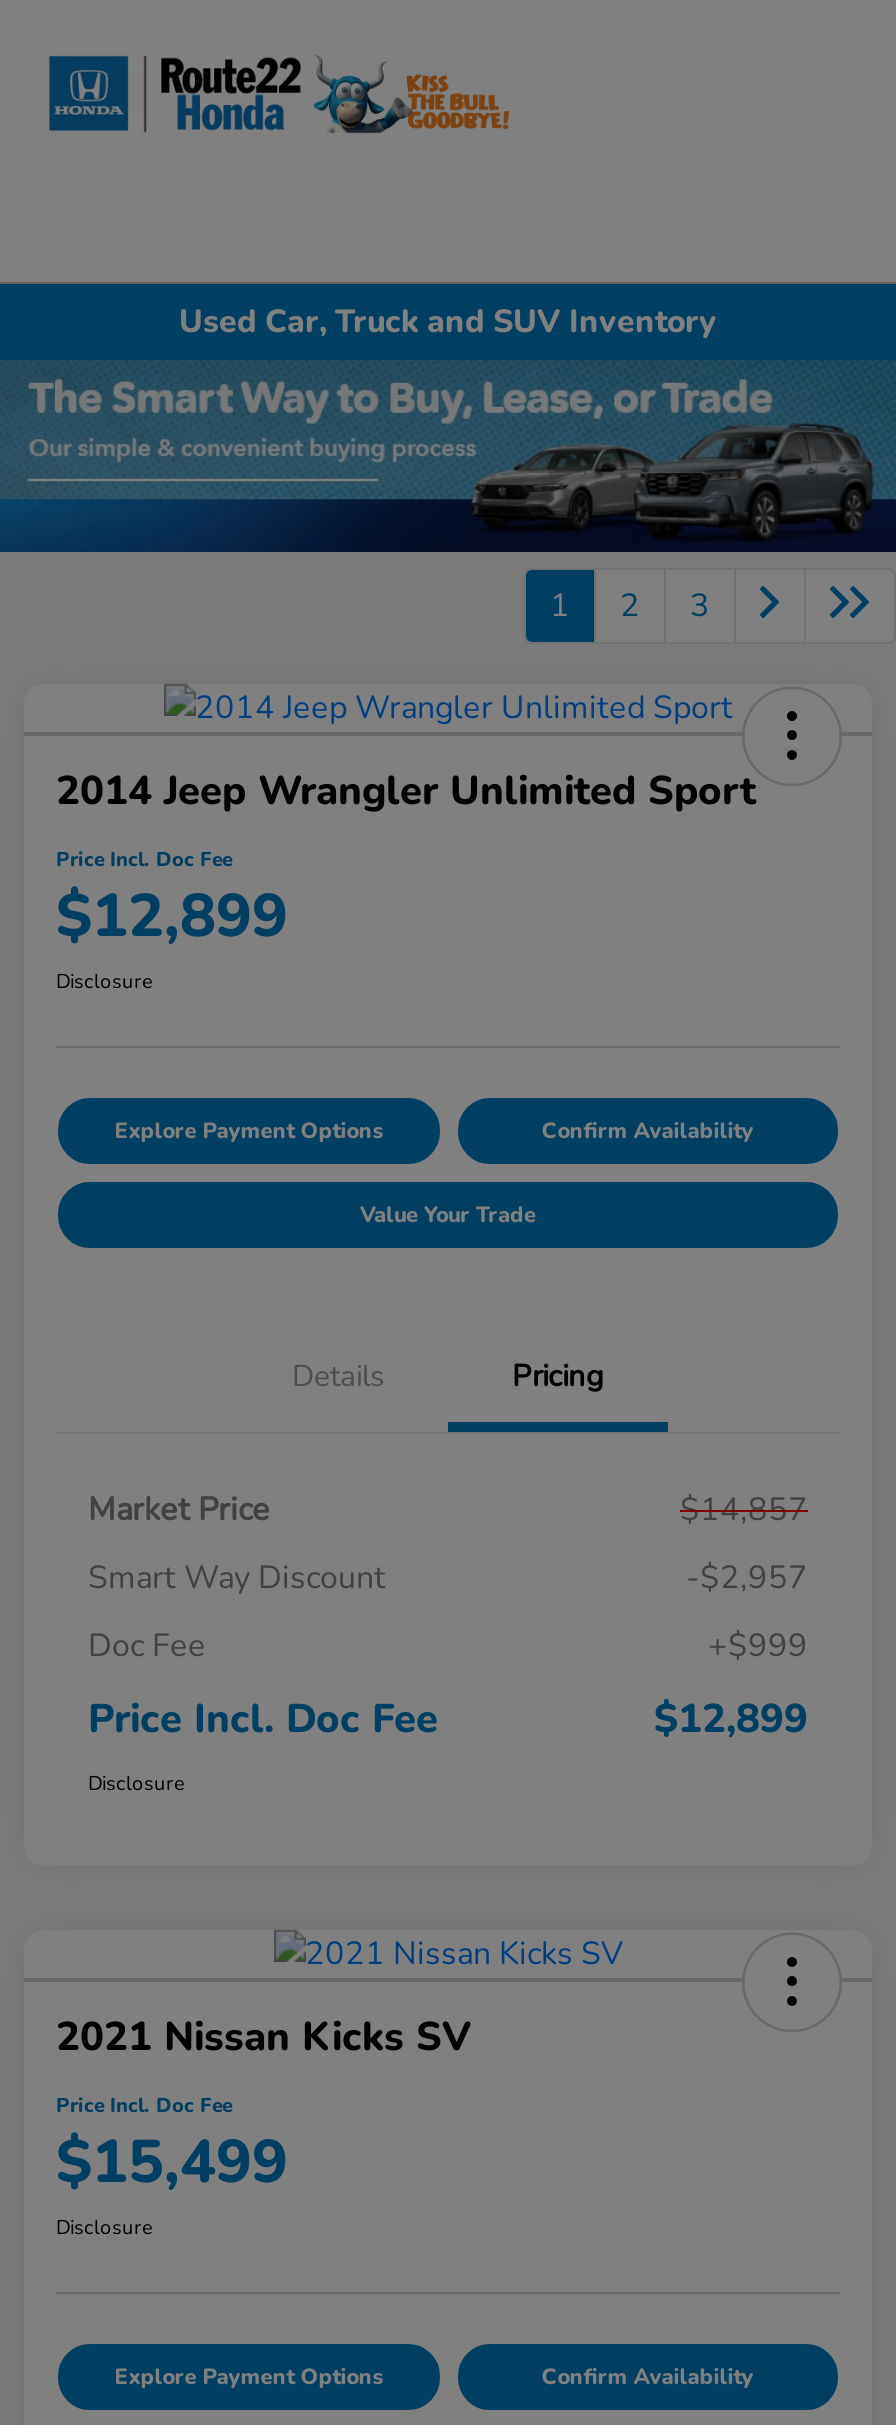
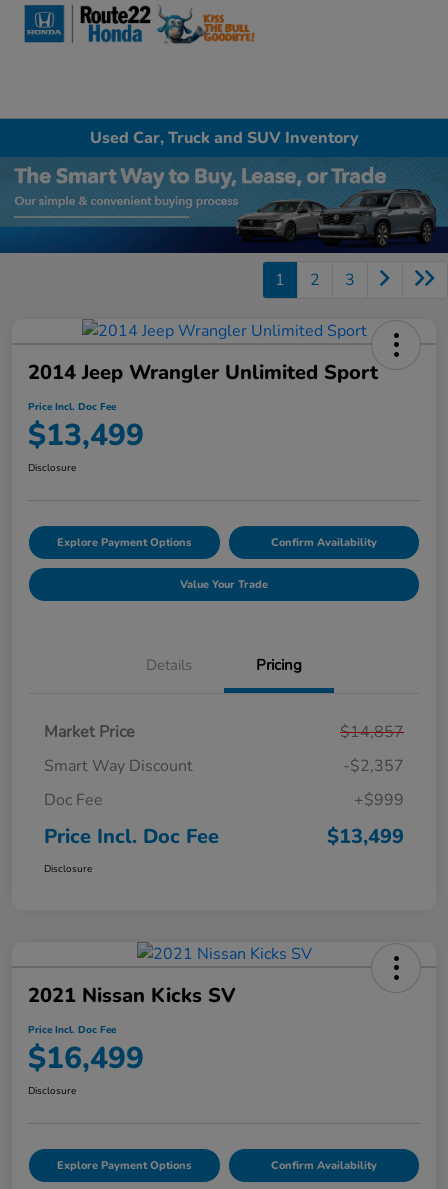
- $12,899
+ $13,499

- -$2,957
+ -$2,357

- $12,899
+ $13,499

- $15,499
+ $16,499
